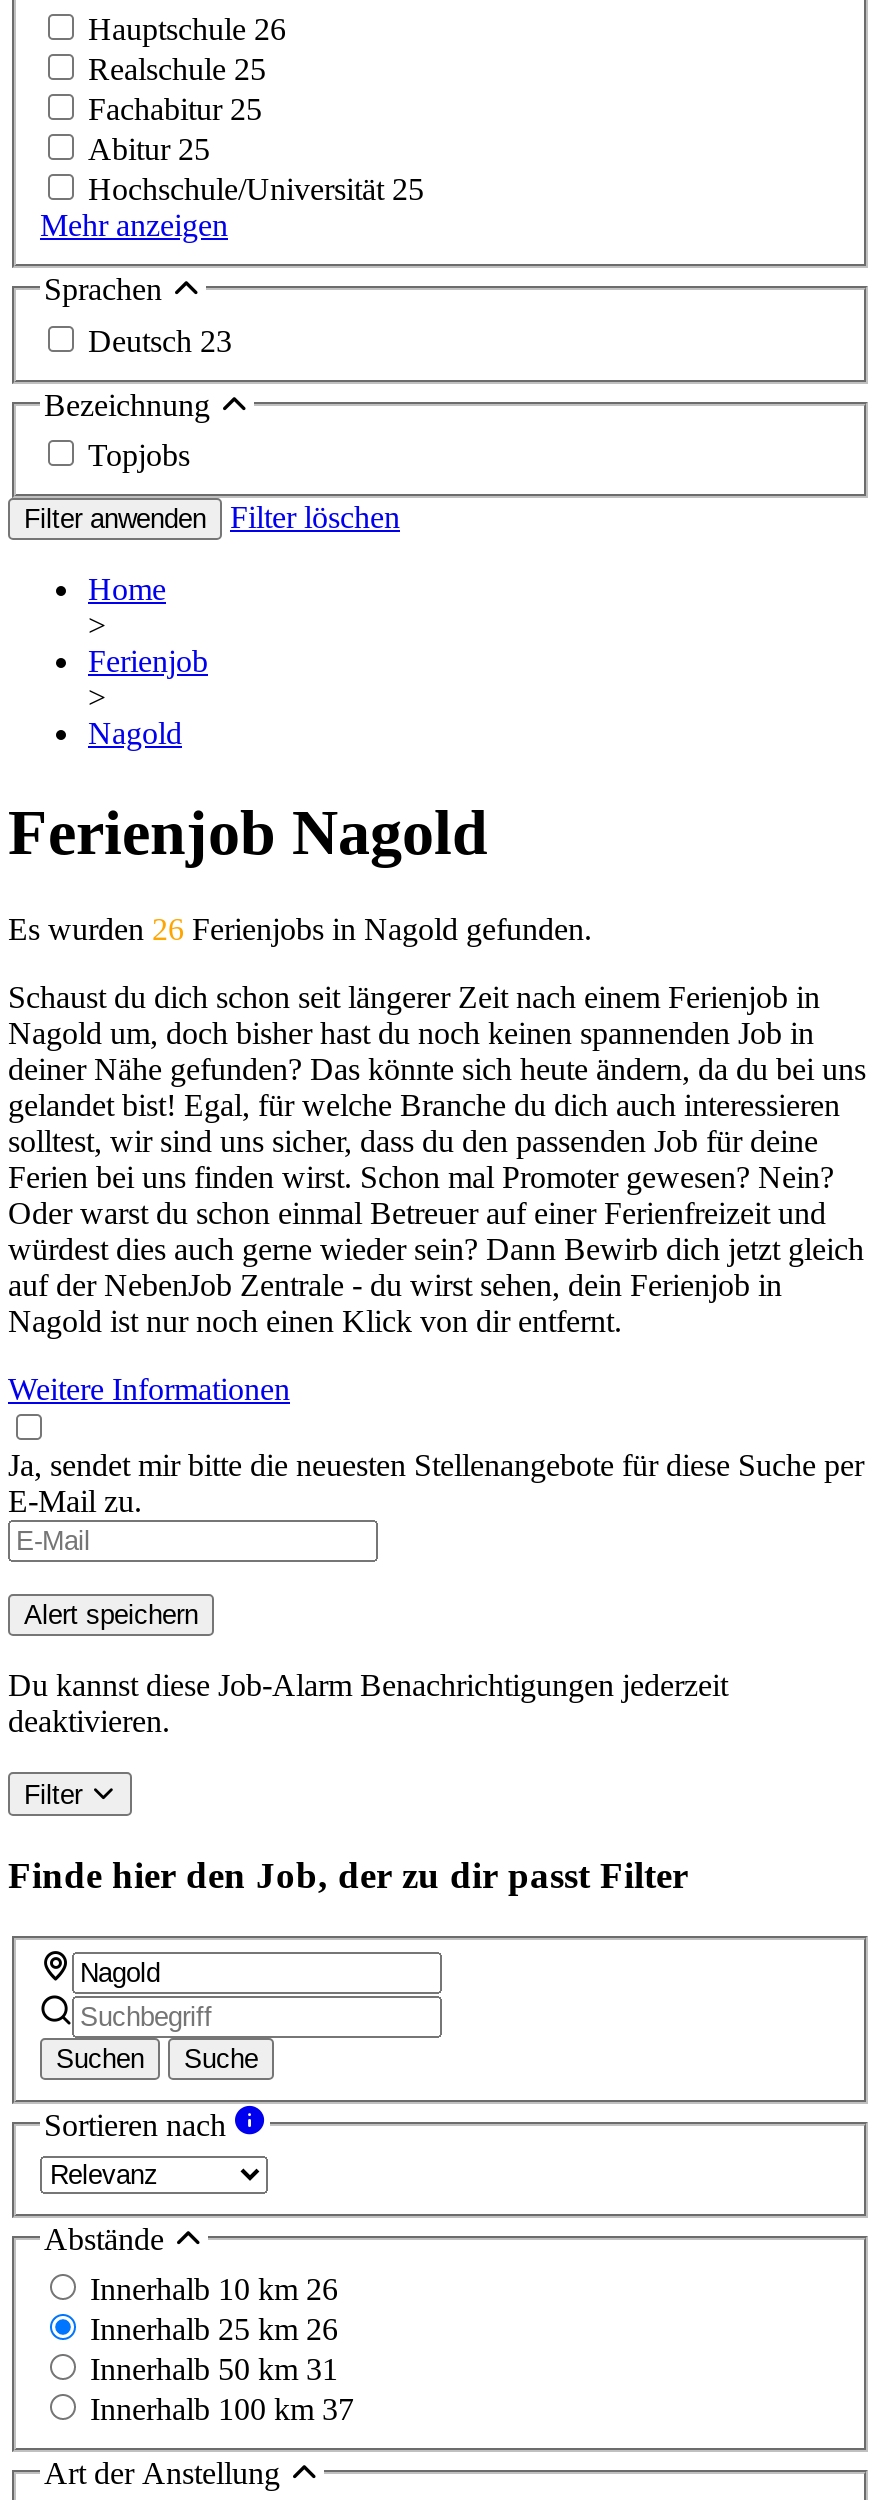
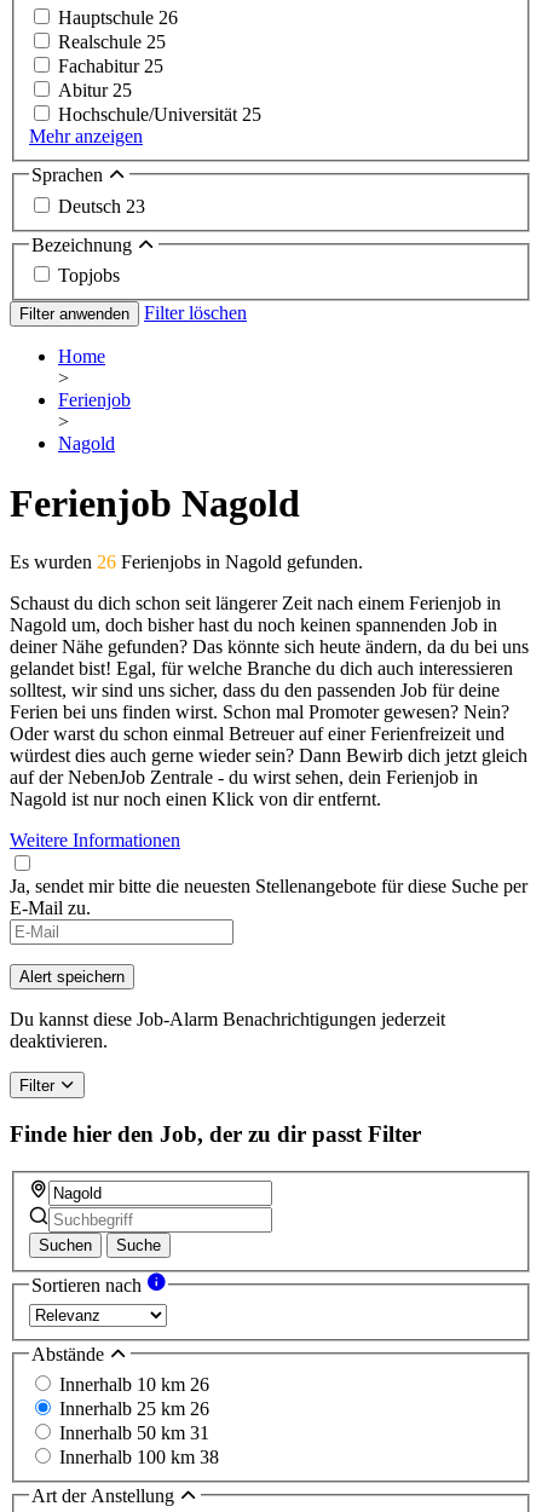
- Innerhalb 100 km 37
+ Innerhalb 100 km 38
